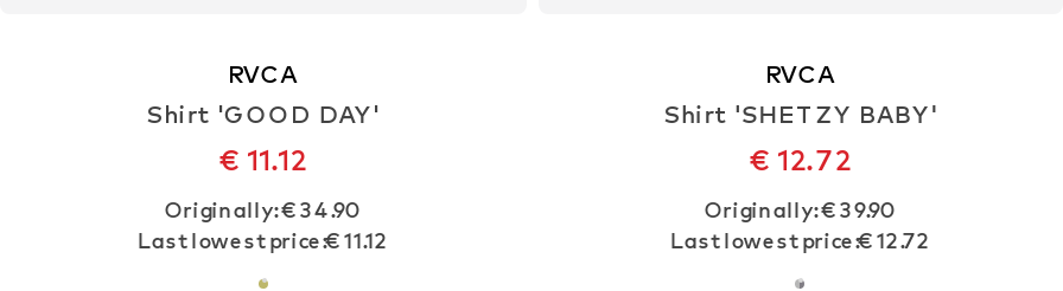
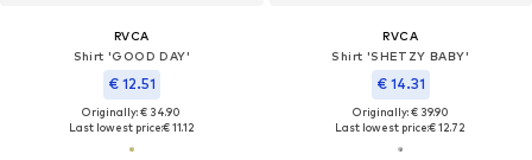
- € 11.12
+ € 12.51

- € 12.72
+ € 14.31
